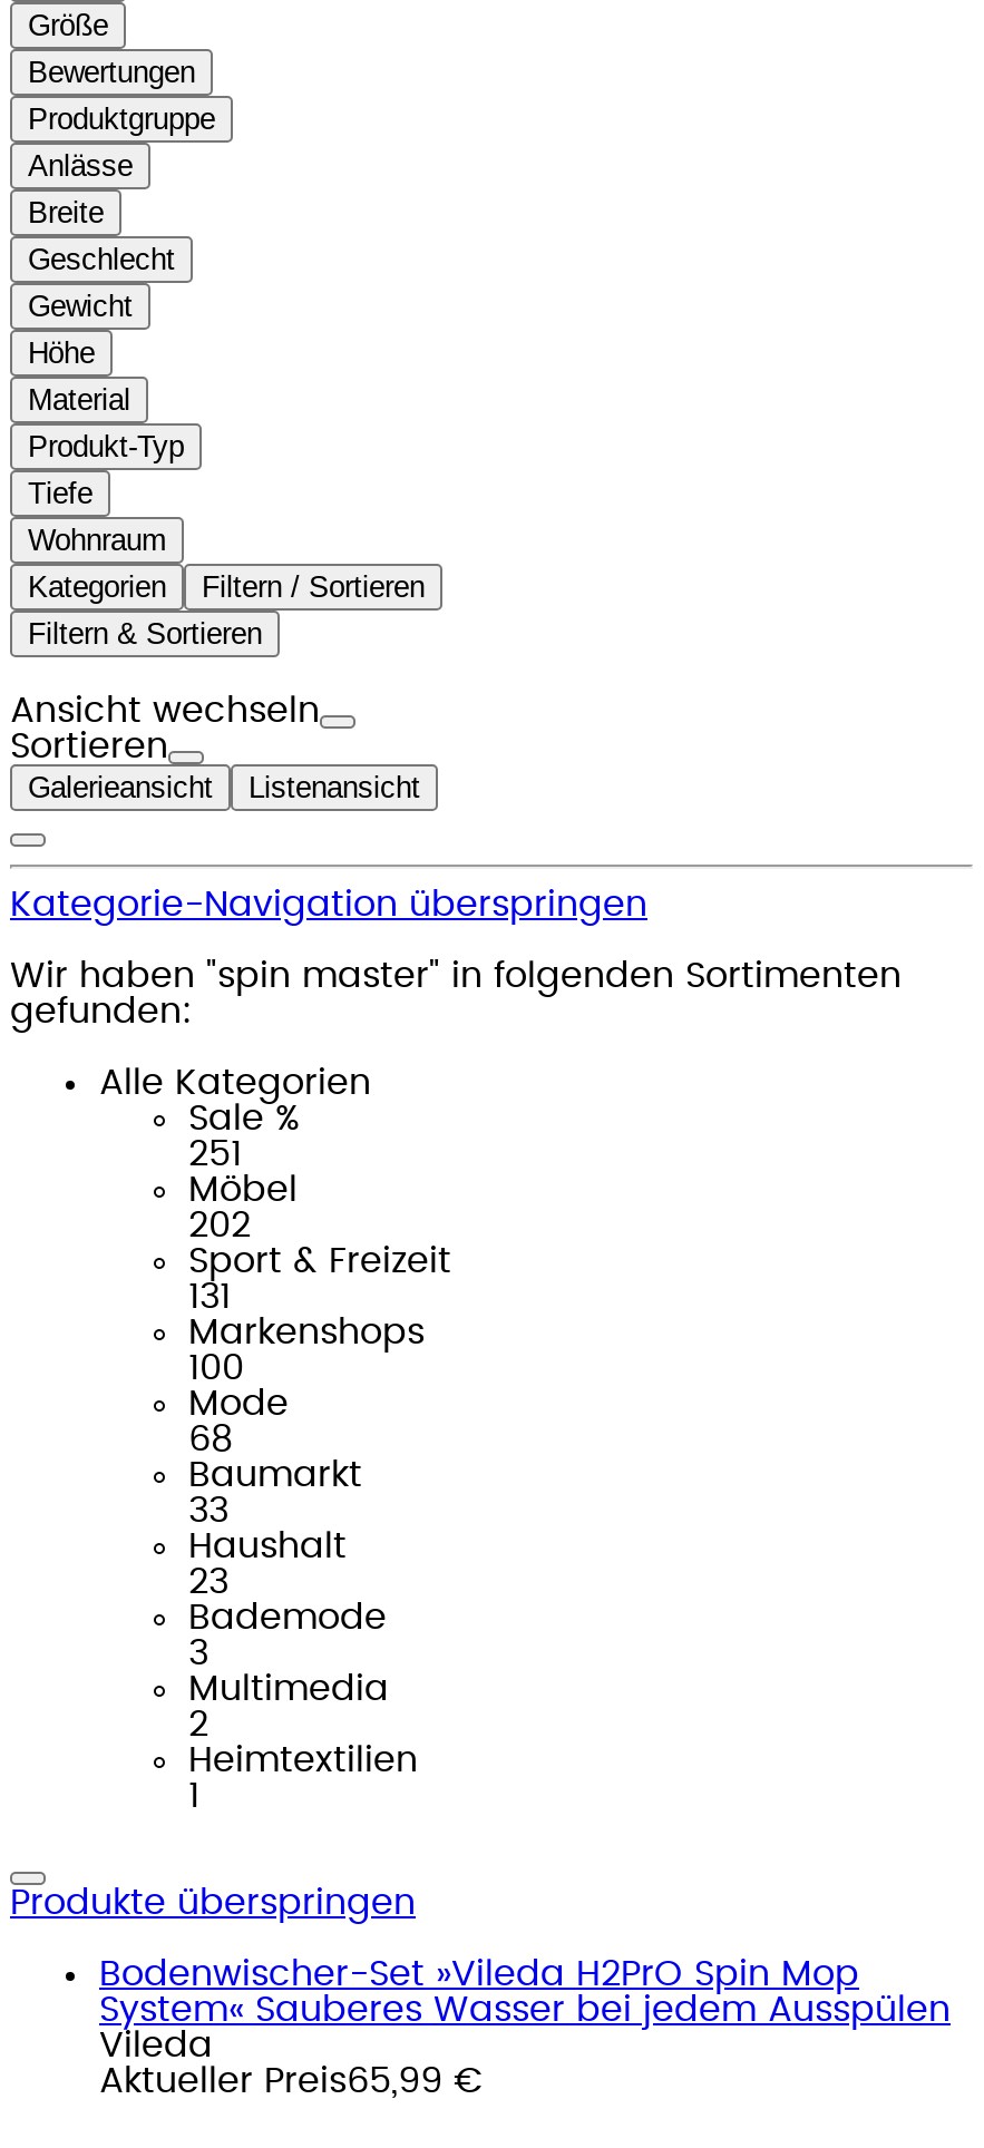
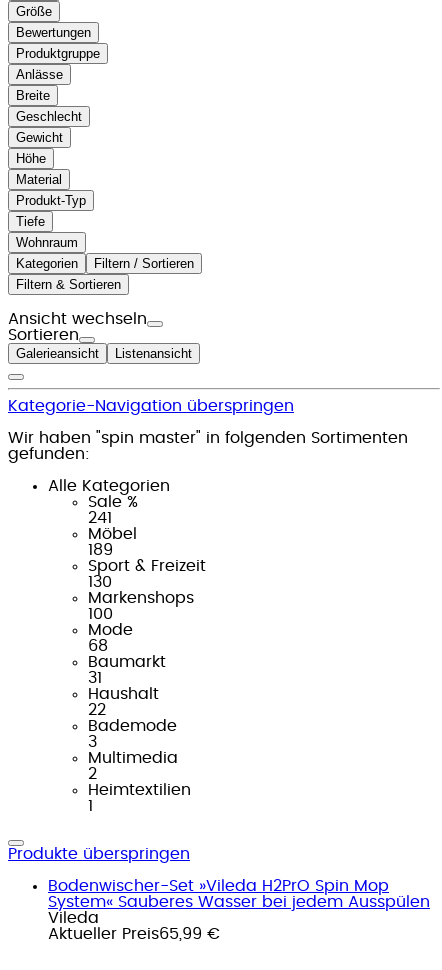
- 251
+ 241

- 202
+ 189

- 131
+ 130

- 33
+ 31

- 23
+ 22
